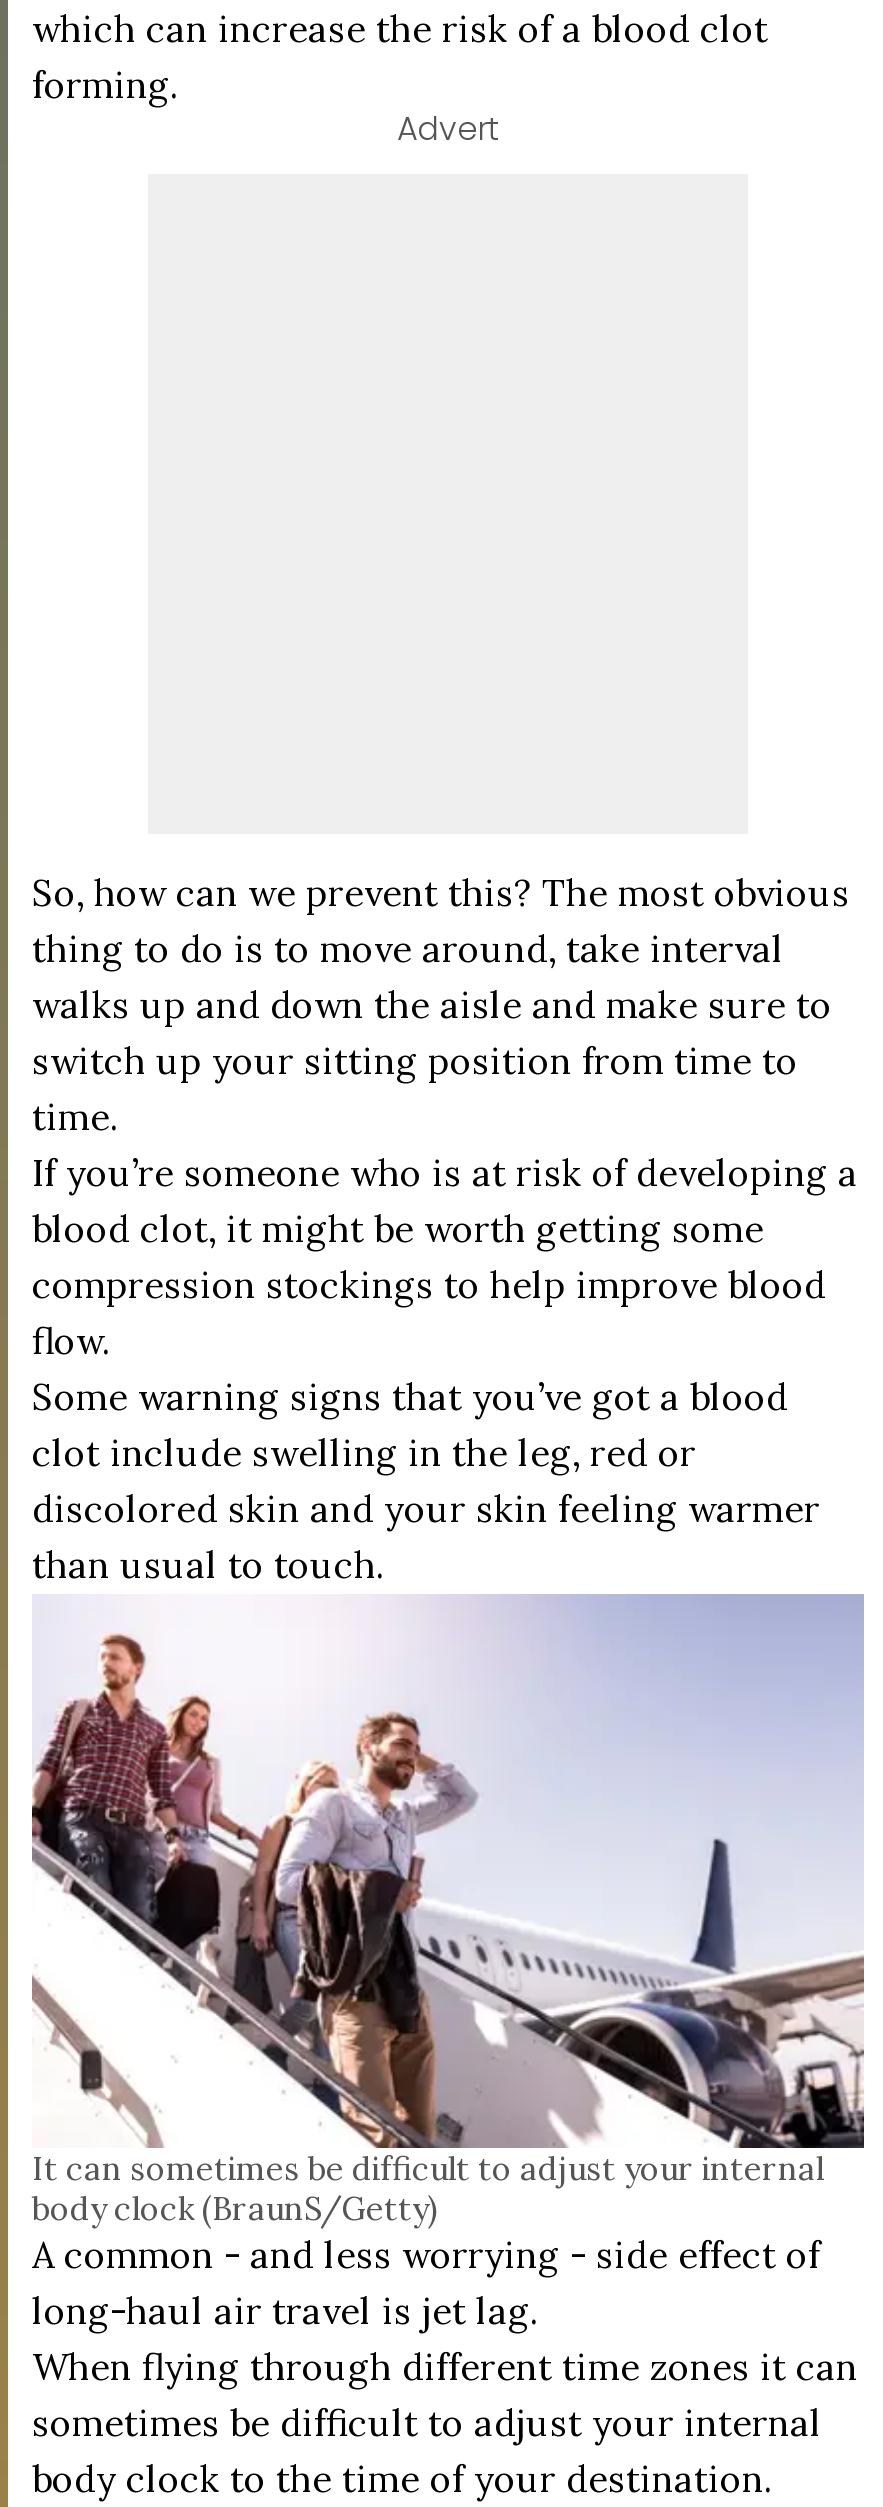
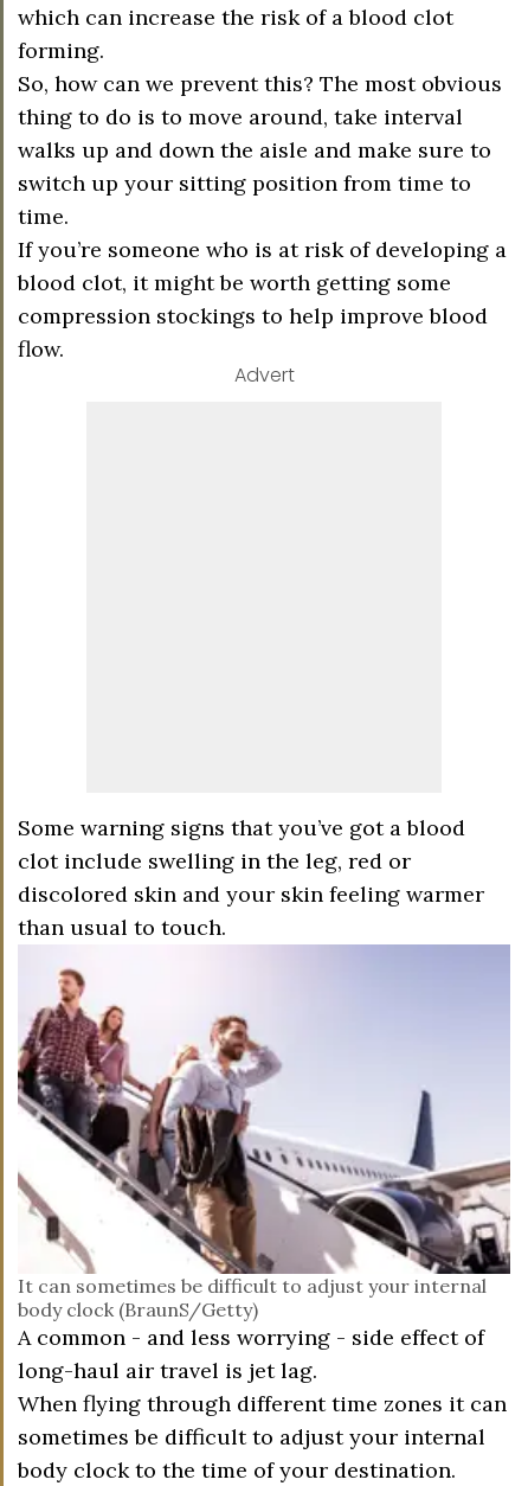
moved down: Advert

moved up: So, how can we prevent this? The most obvious | thing to do is to move around, take interval | walks up and down the aisle and make sure to | ... | compression stockings to help improve blood | flow.
